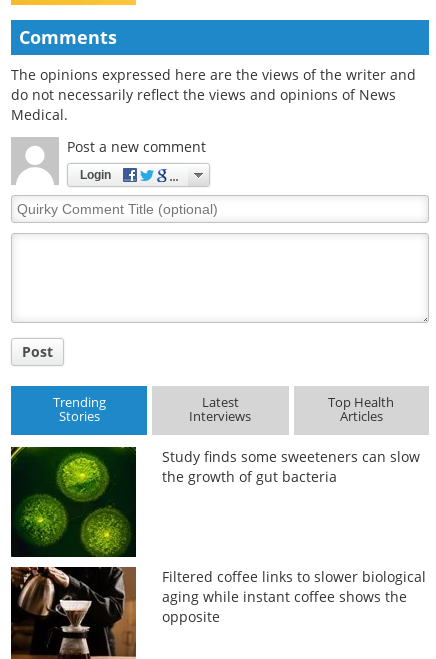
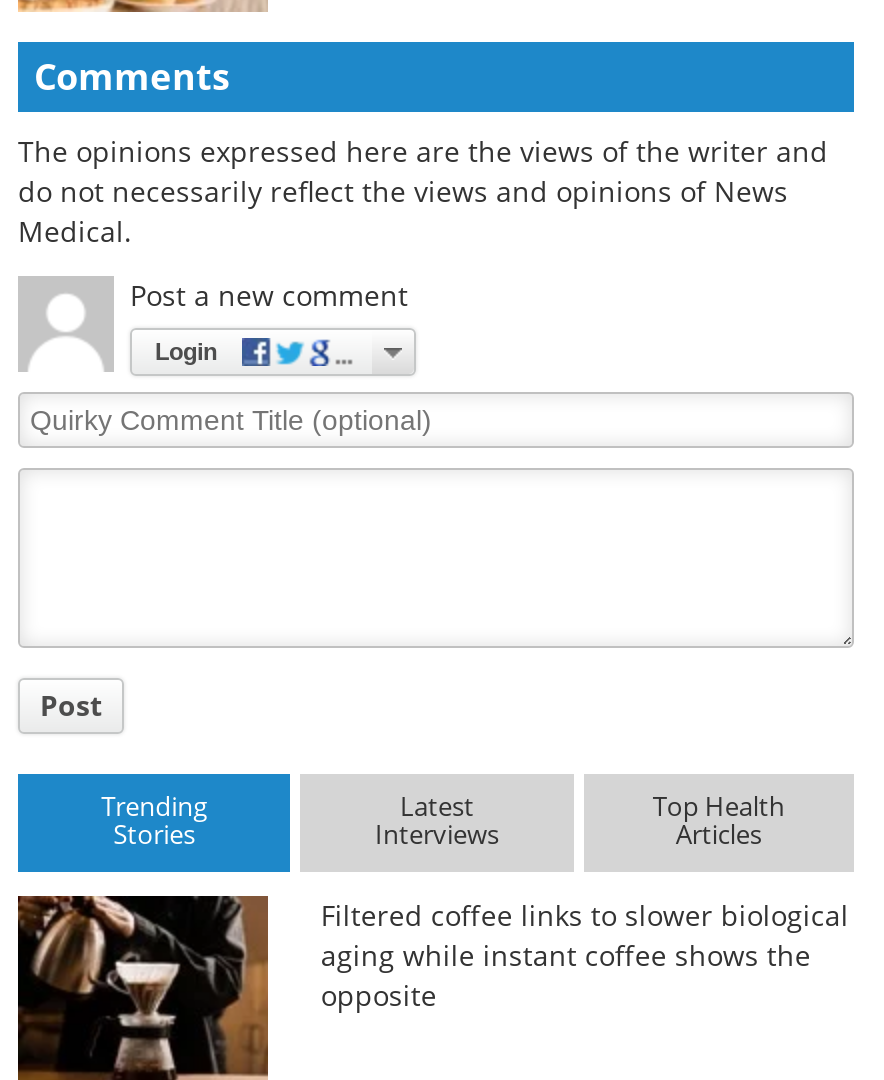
- [image]
- Study finds some sweeteners can slow
- the growth of gut bacteria
